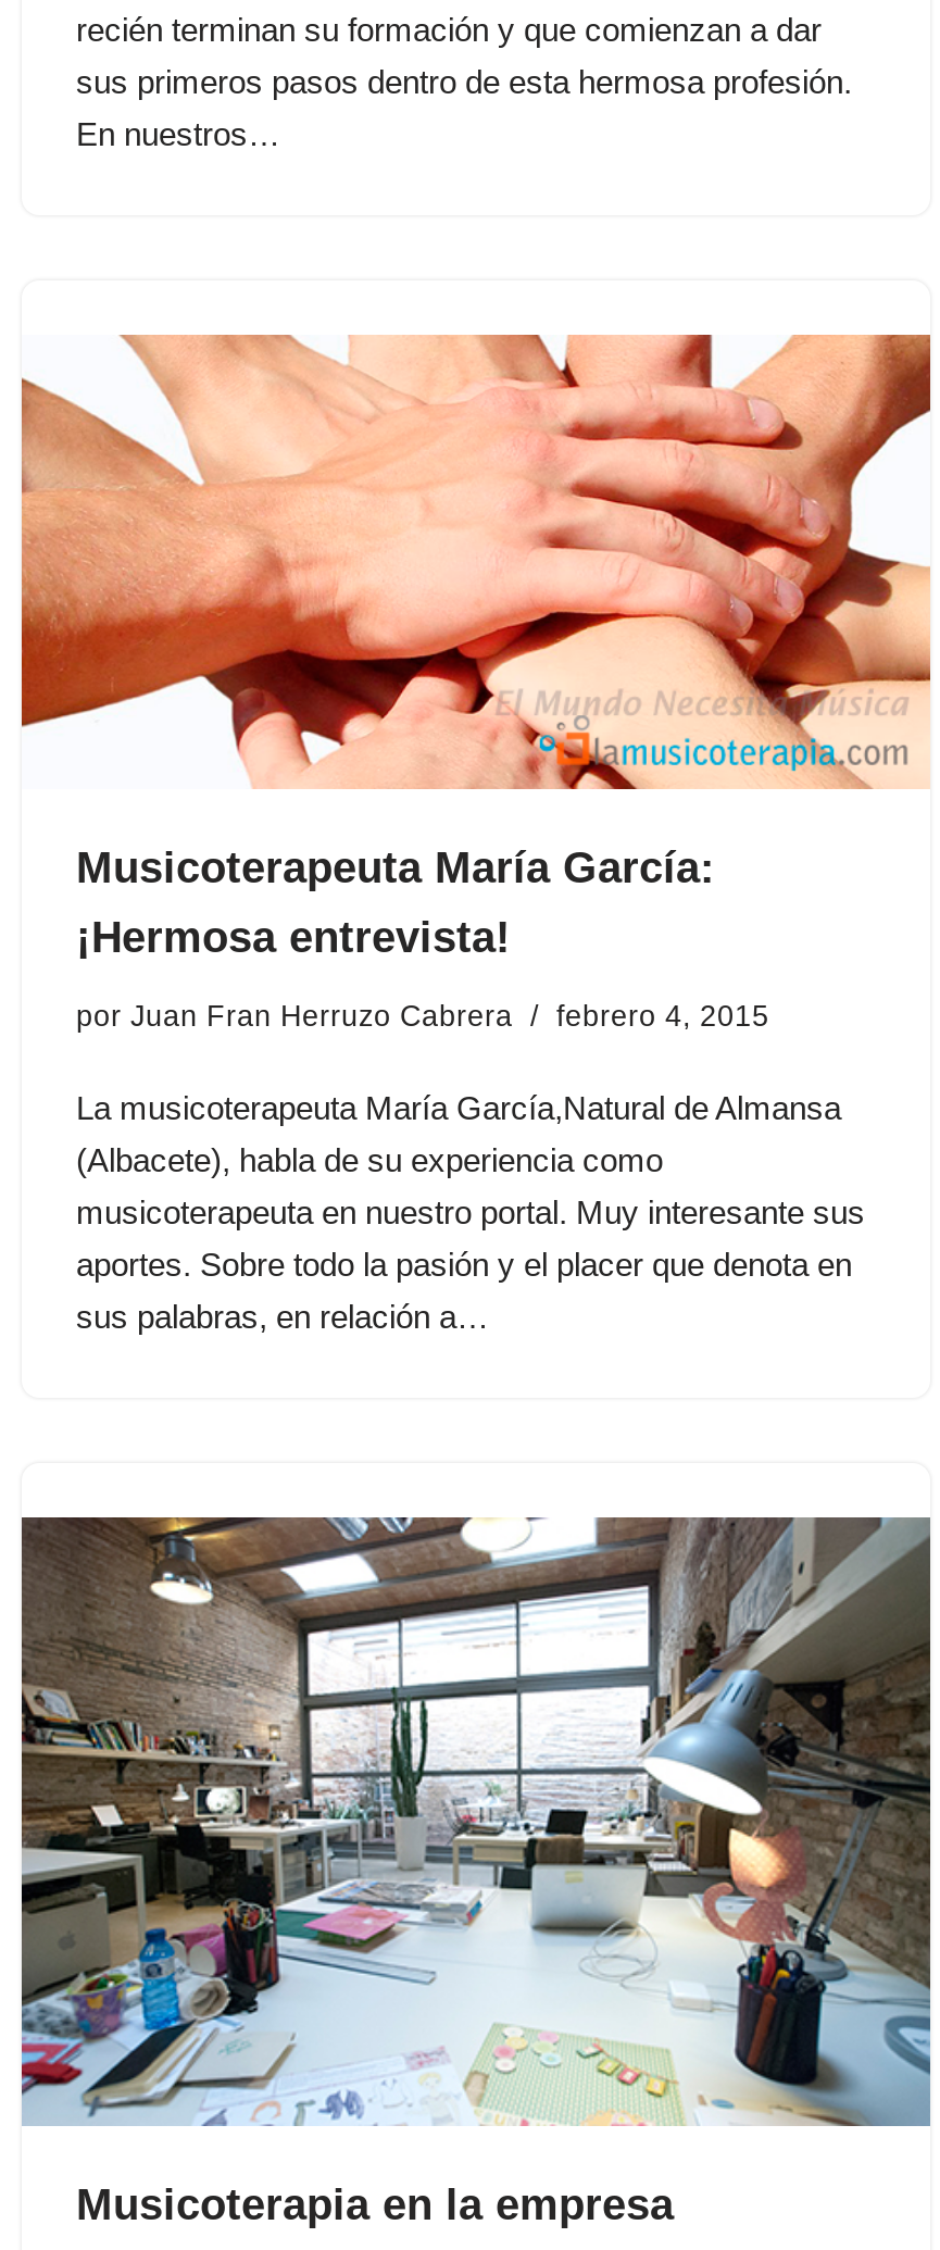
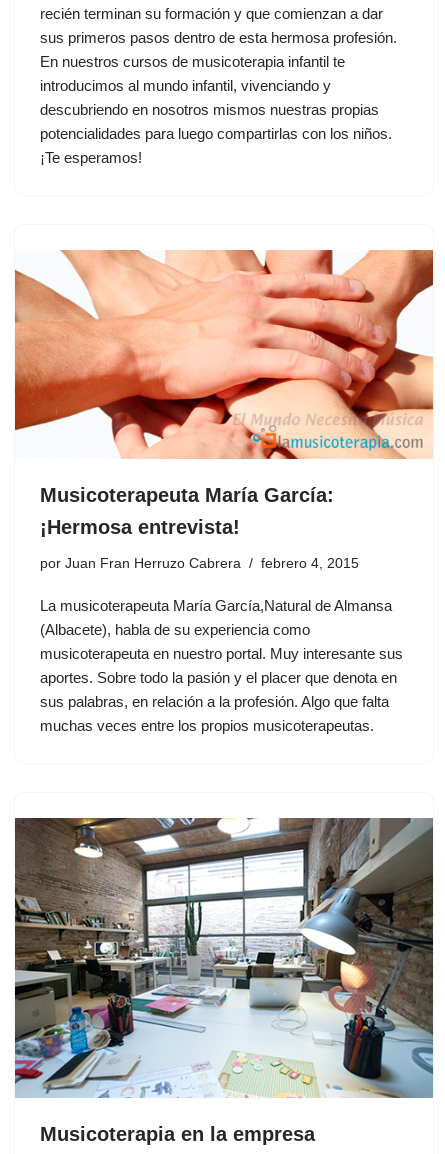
- En nuestros…
+ En nuestros cursos de musicoterapia infantil te
+ introducimos al mundo infantil, vivenciando y
+ descubriendo en nosotros mismos nuestras propias
+ potencialidades para luego compartirlas con los niños.
+ ¡Te esperamos!

- sus palabras, en relación a…
+ sus palabras, en relación a la profesión. Algo que falta
+ muchas veces entre los propios musicoterapeutas.
